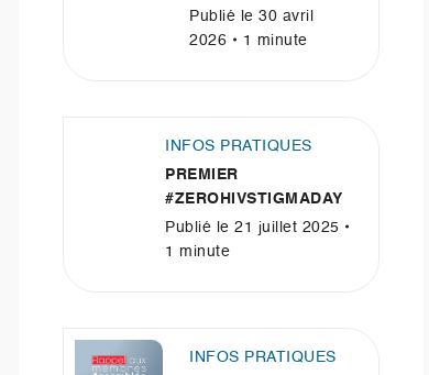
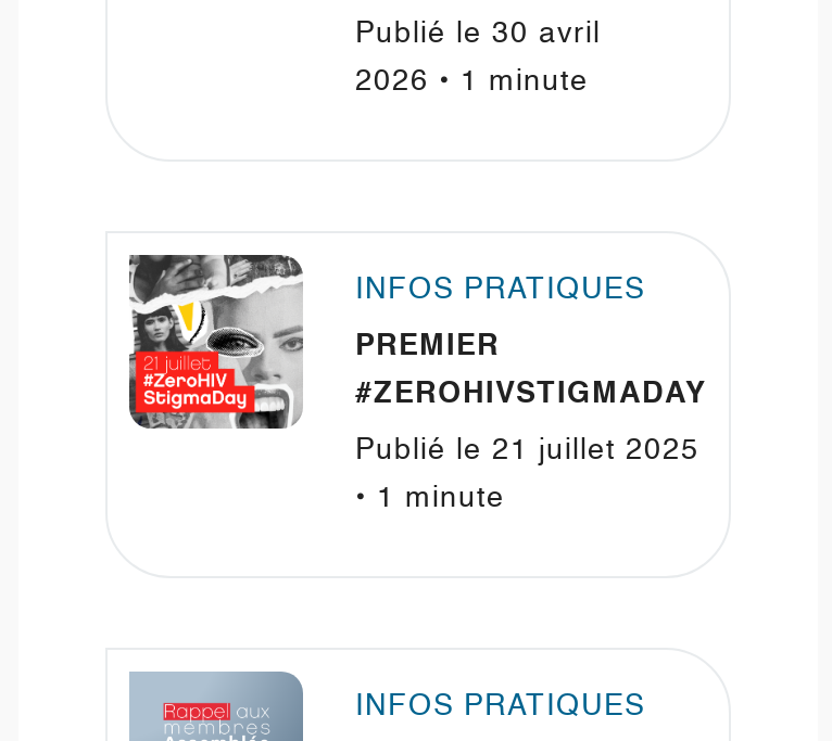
+ [image]
